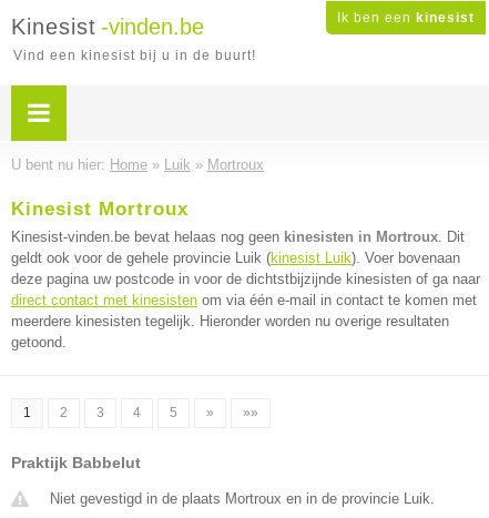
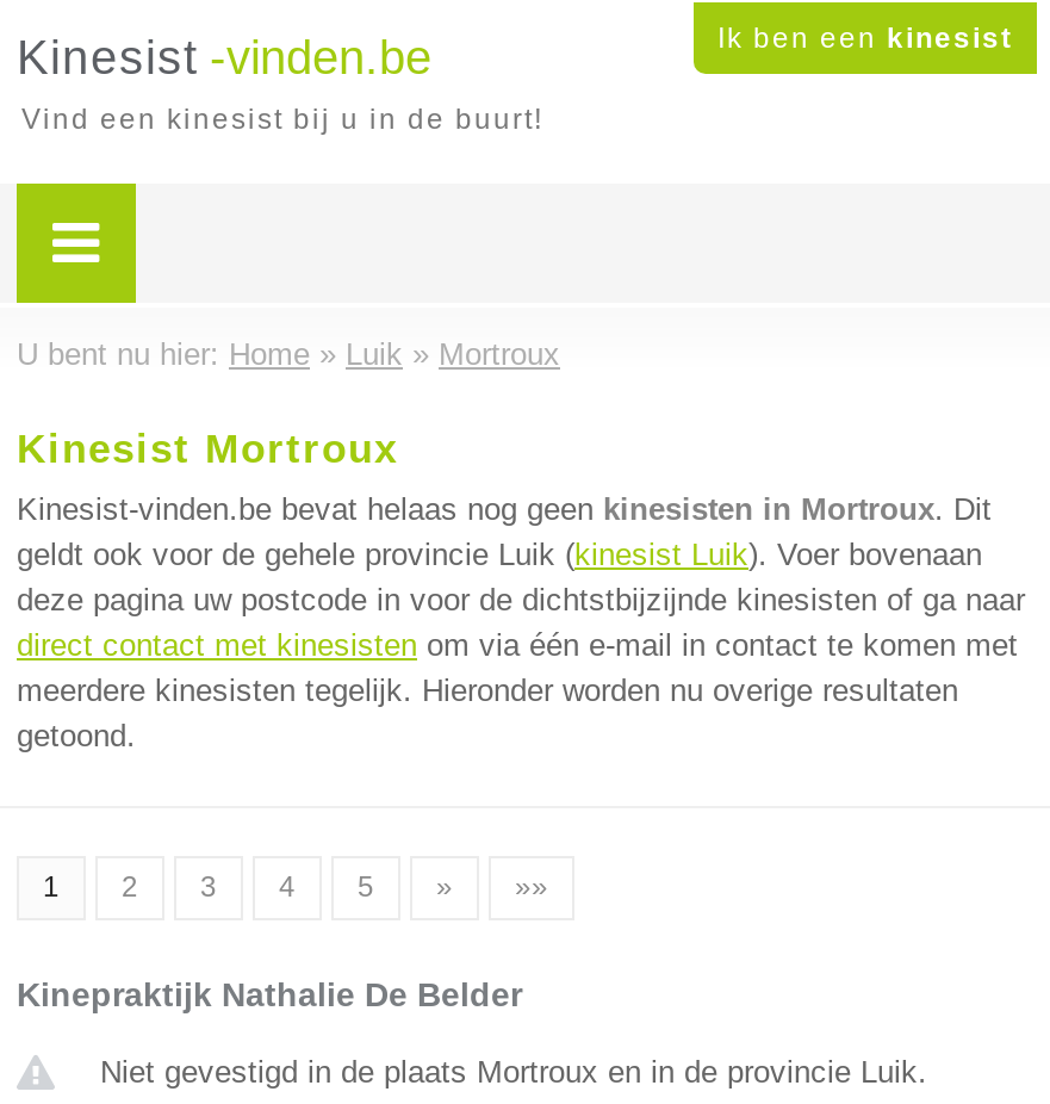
- Praktijk Babbelut
+ Kinepraktijk Nathalie De Belder
